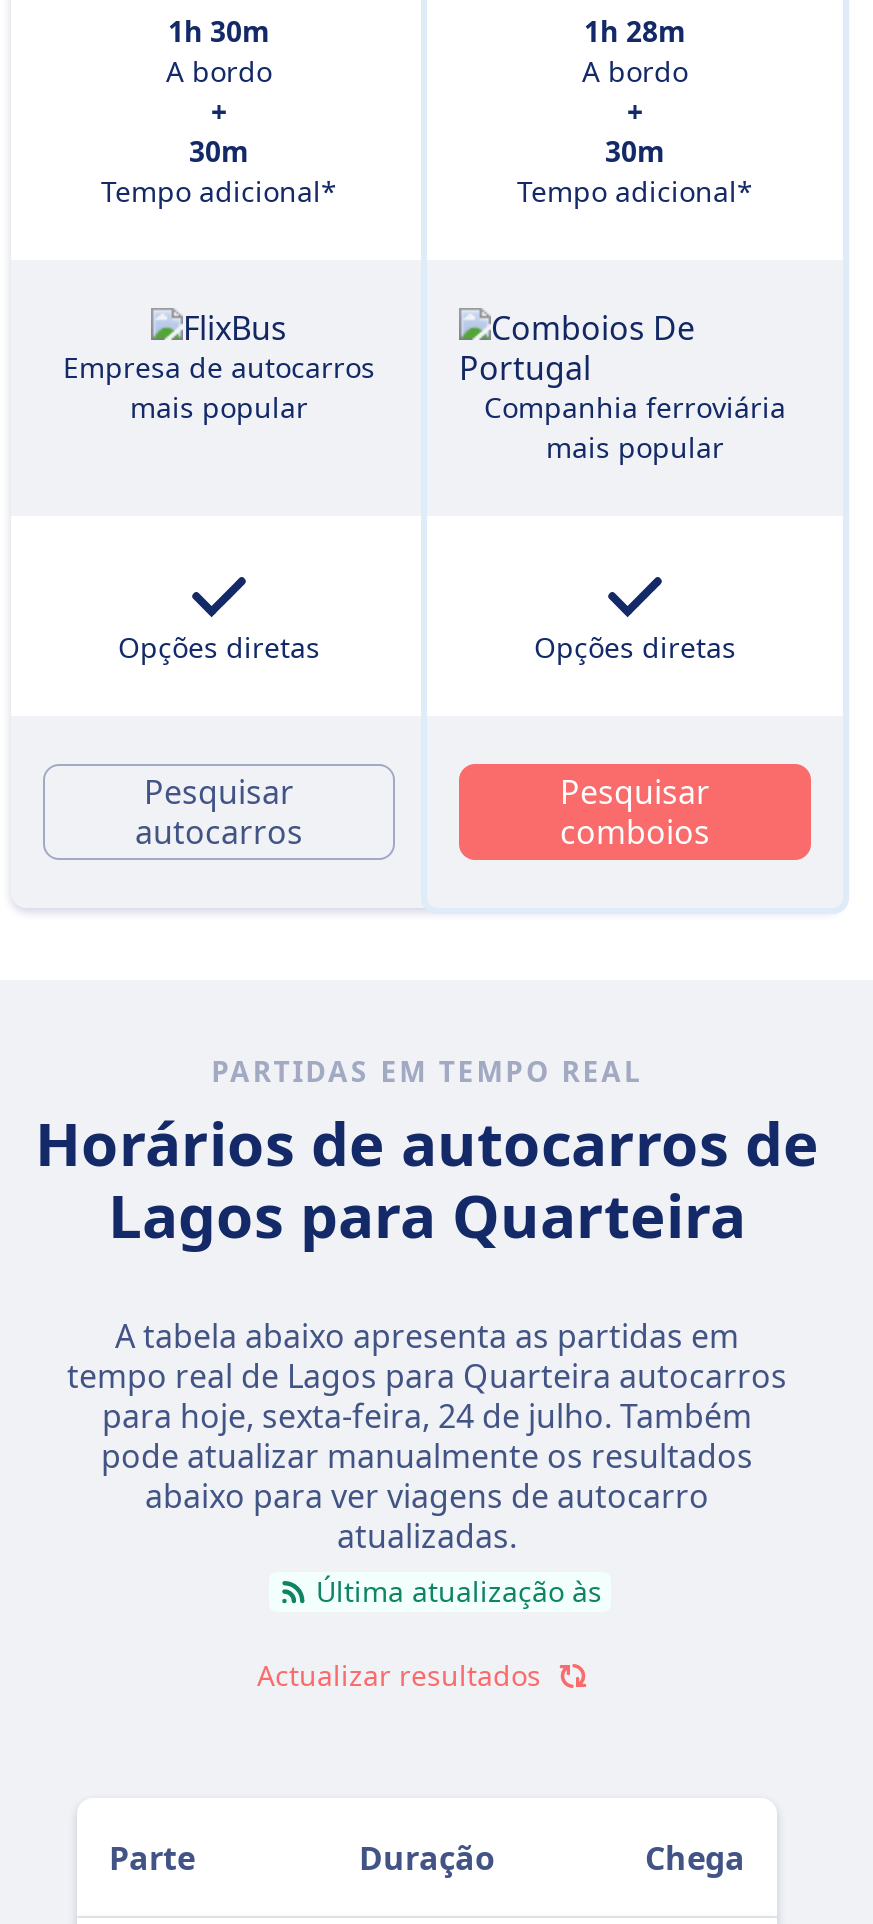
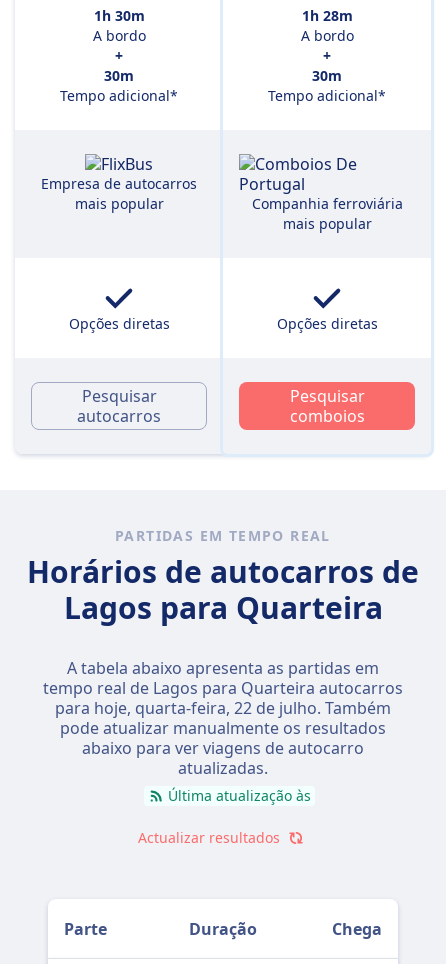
- para hoje, sexta-feira, 24 de julho. Também
+ para hoje, quarta-feira, 22 de julho. Também
